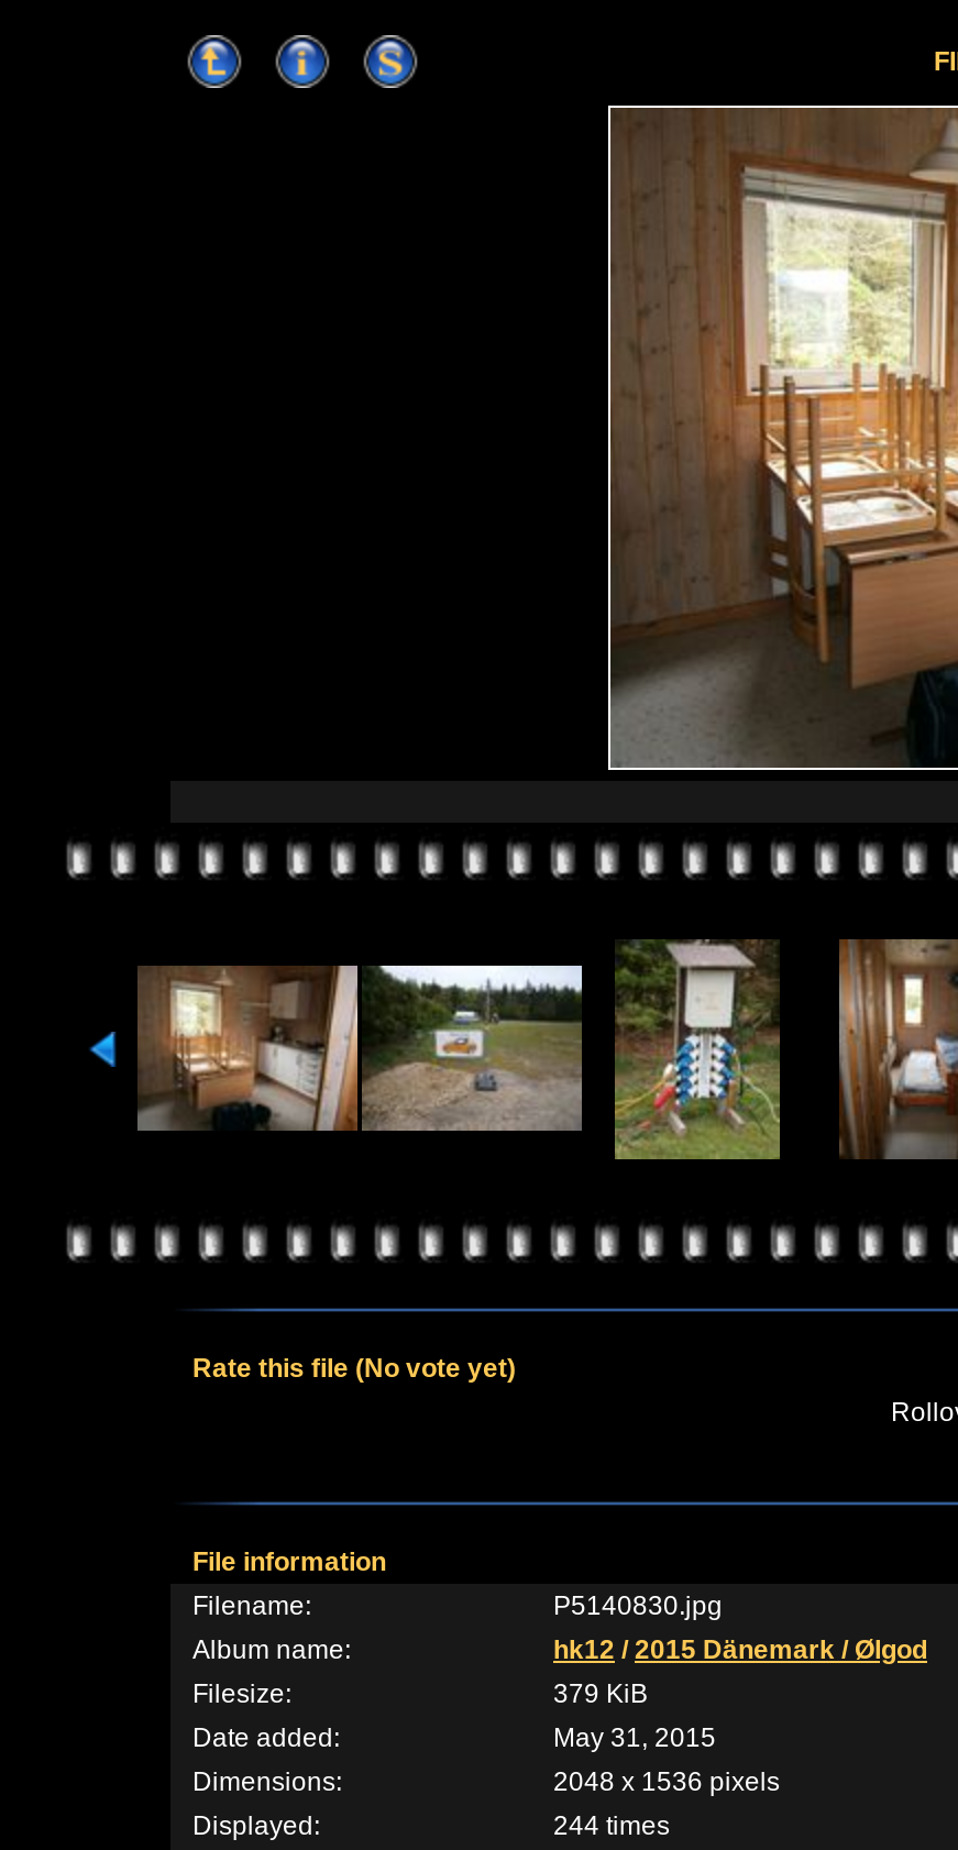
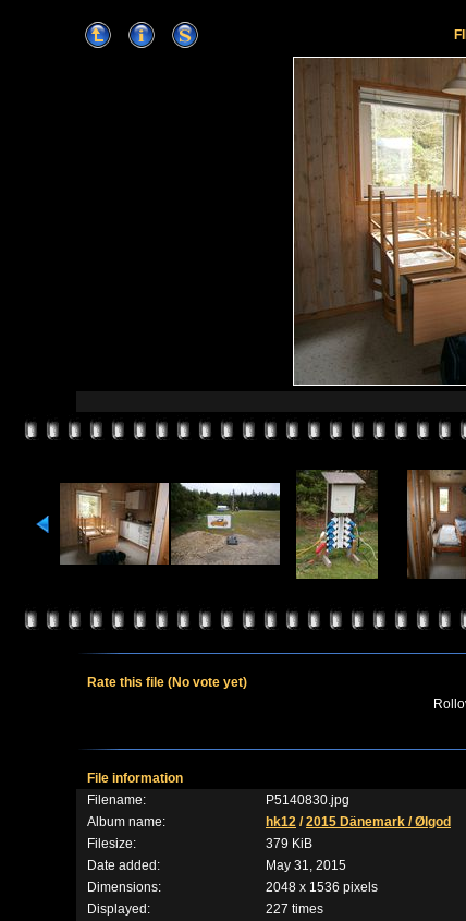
- 244 times
+ 227 times
